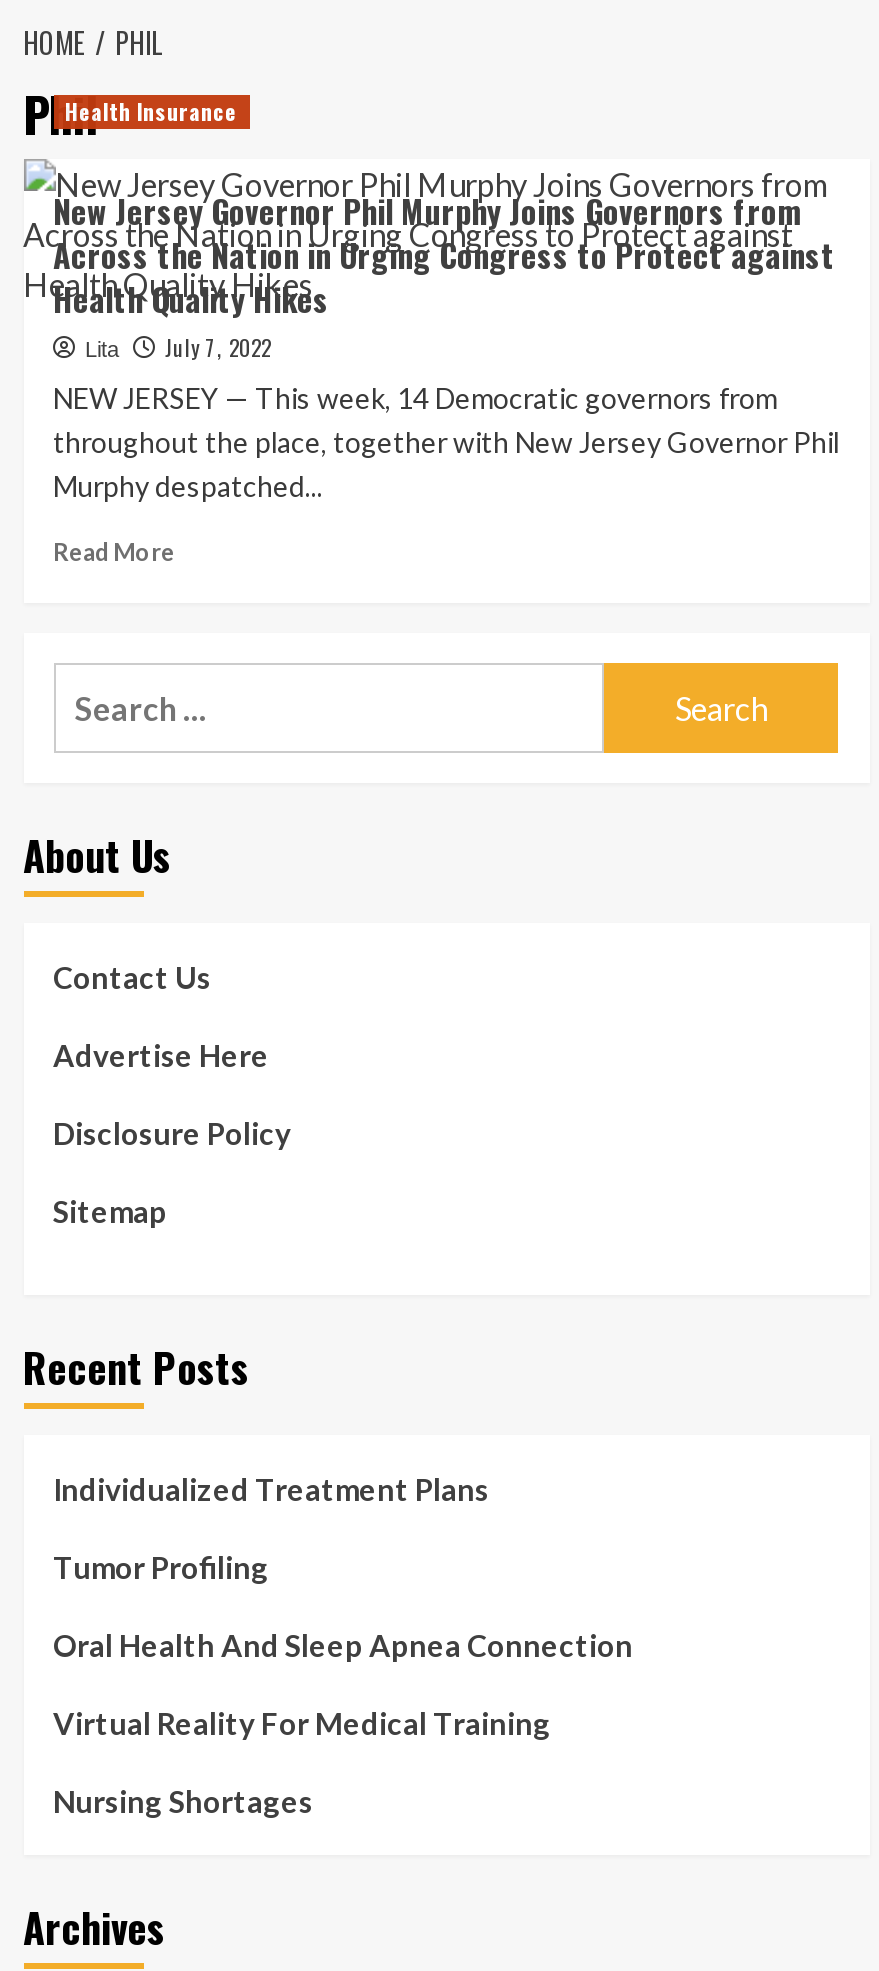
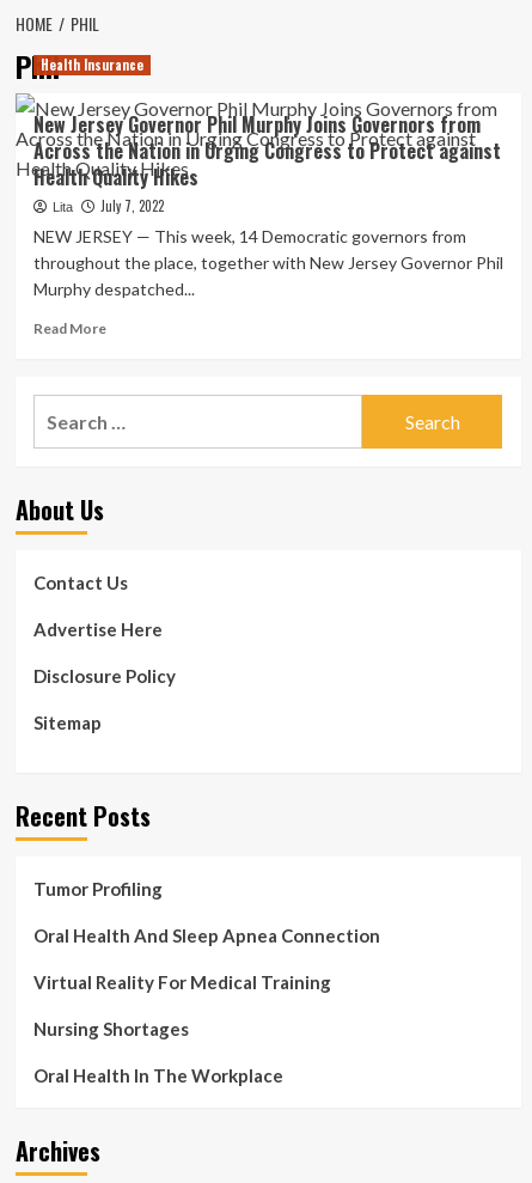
- Individualized Treatment Plans

moved up: Tumor Profiling | Oral Health And Sleep Apnea Connection | Virtual Reality For Medical Training | Nursing Shortages

+ Oral Health In The Workplace
